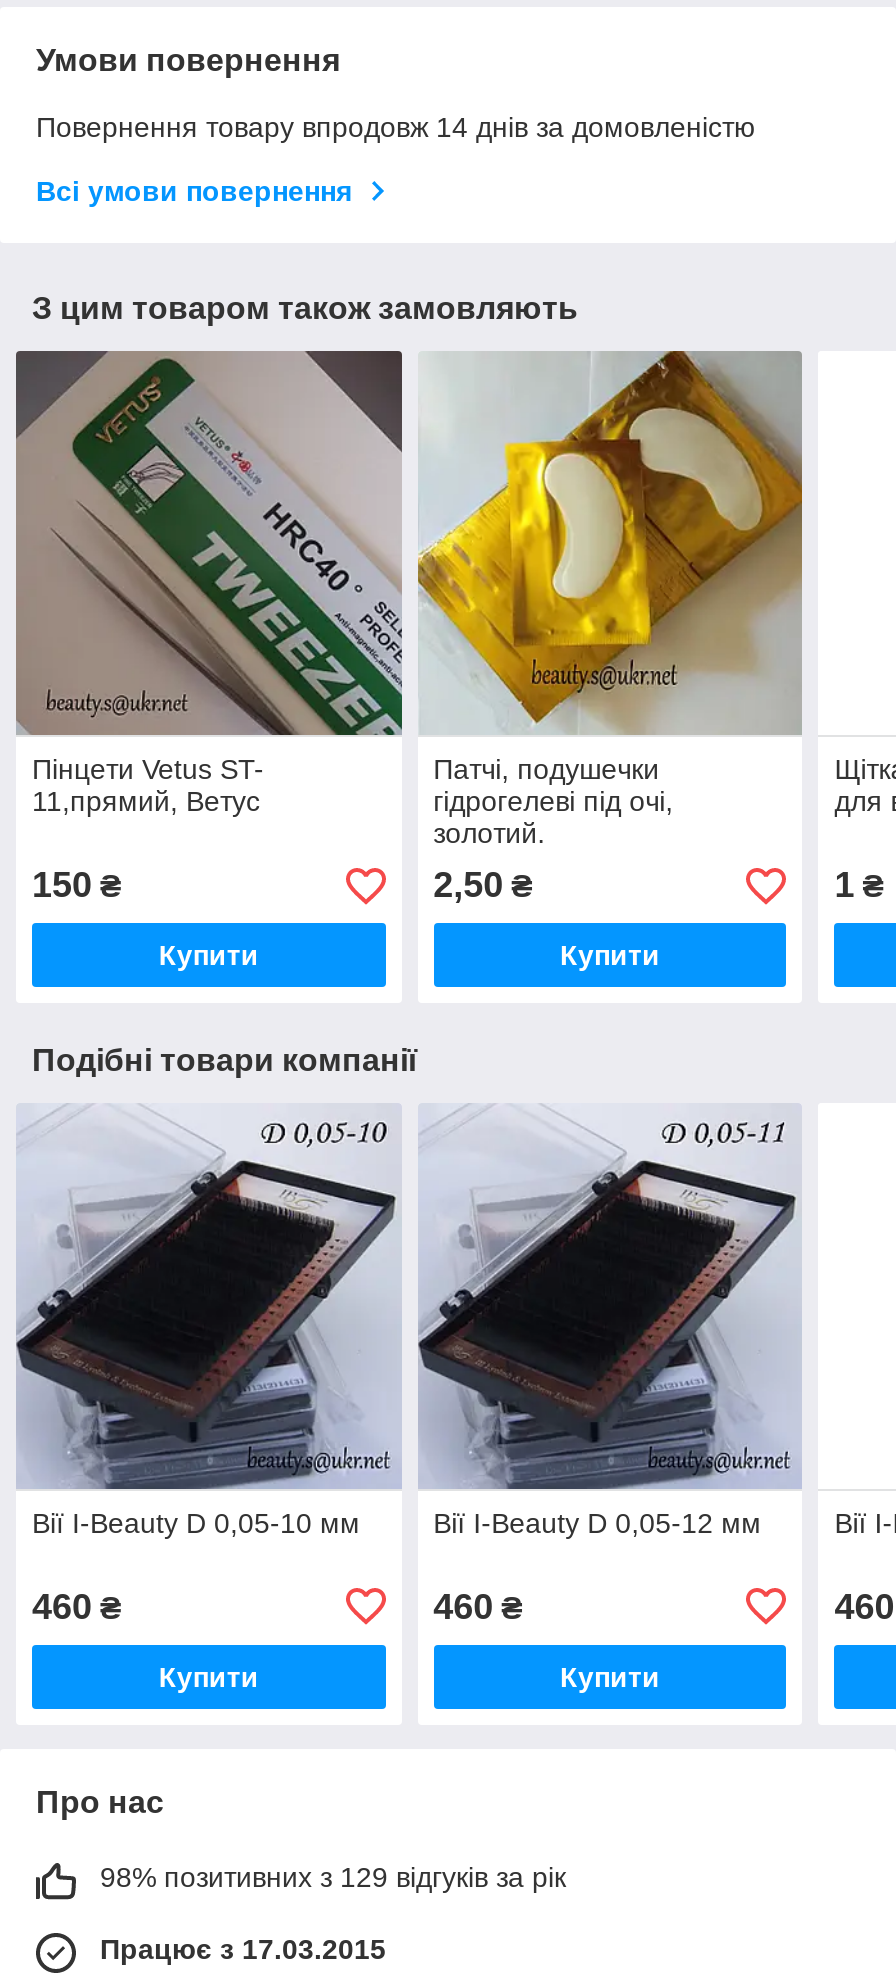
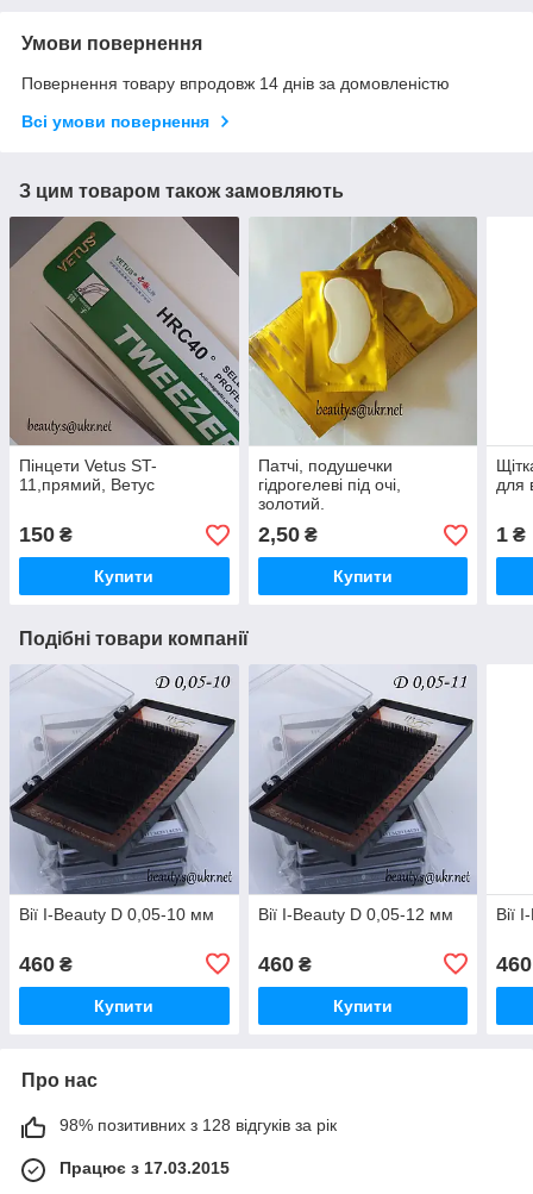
- 98% позитивних з 129 відгуків за рік
+ 98% позитивних з 128 відгуків за рік
